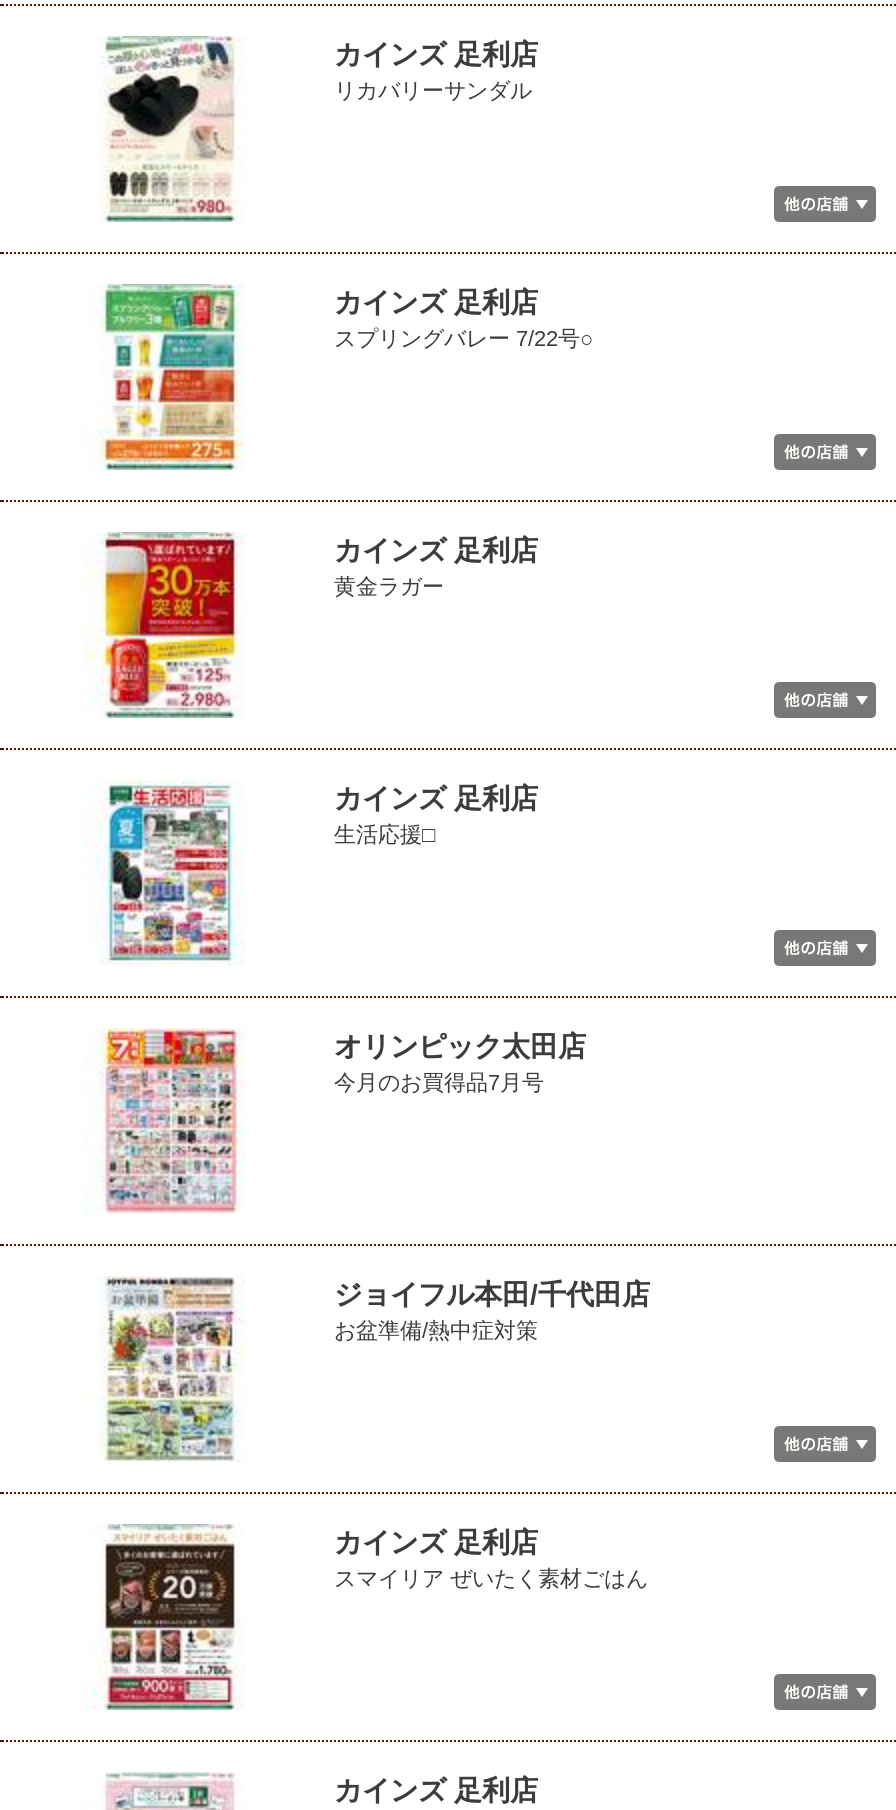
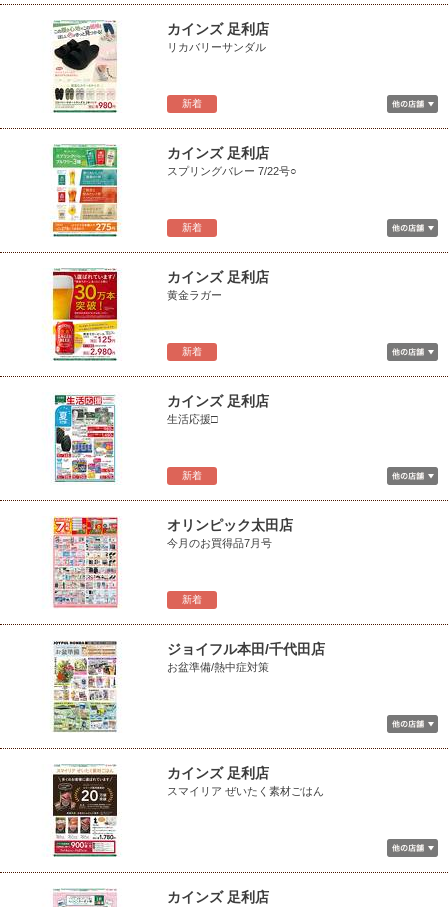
+ 新着

+ 新着

+ 新着

+ 新着

+ 新着
